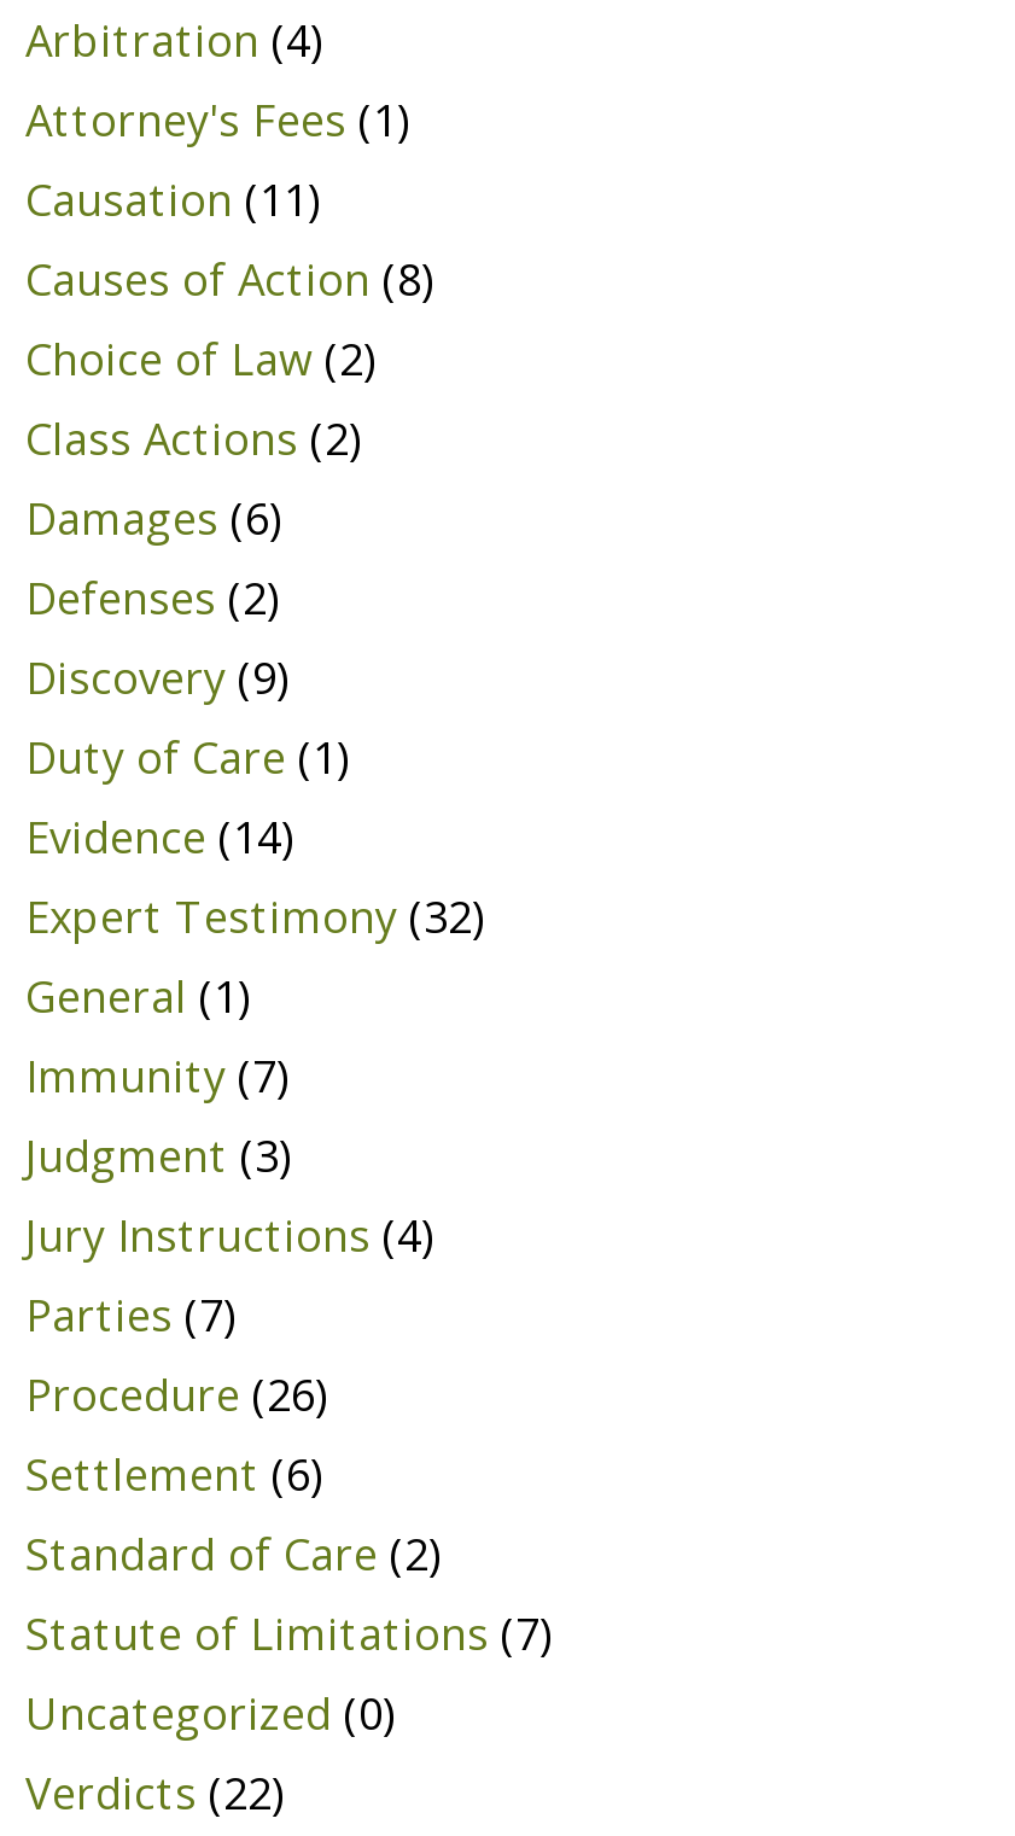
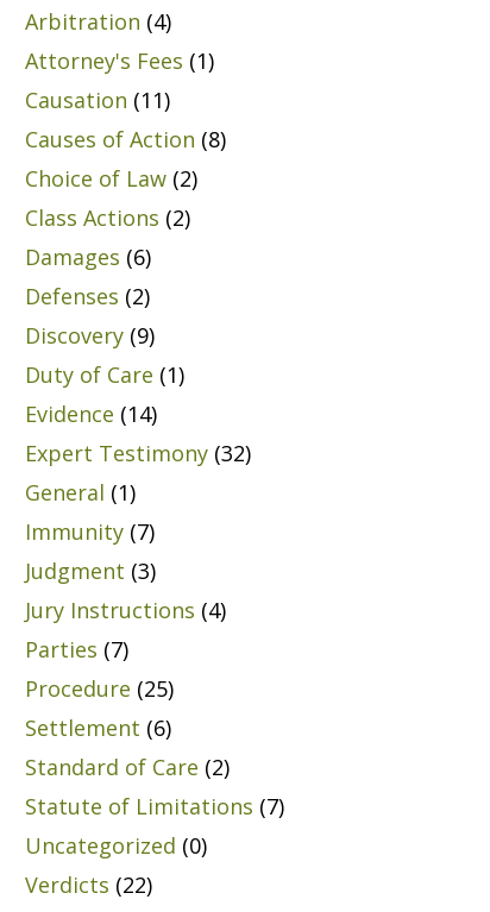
- Procedure (26)
+ Procedure (25)
